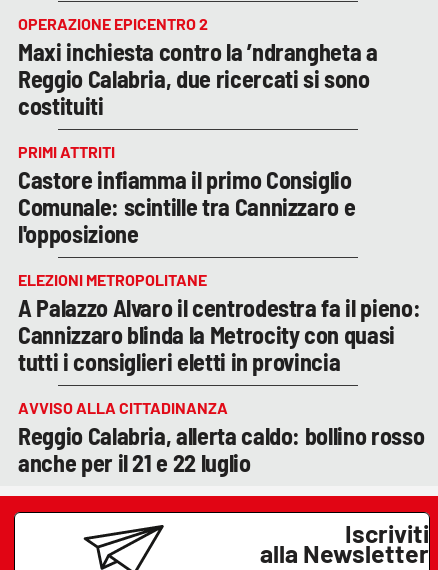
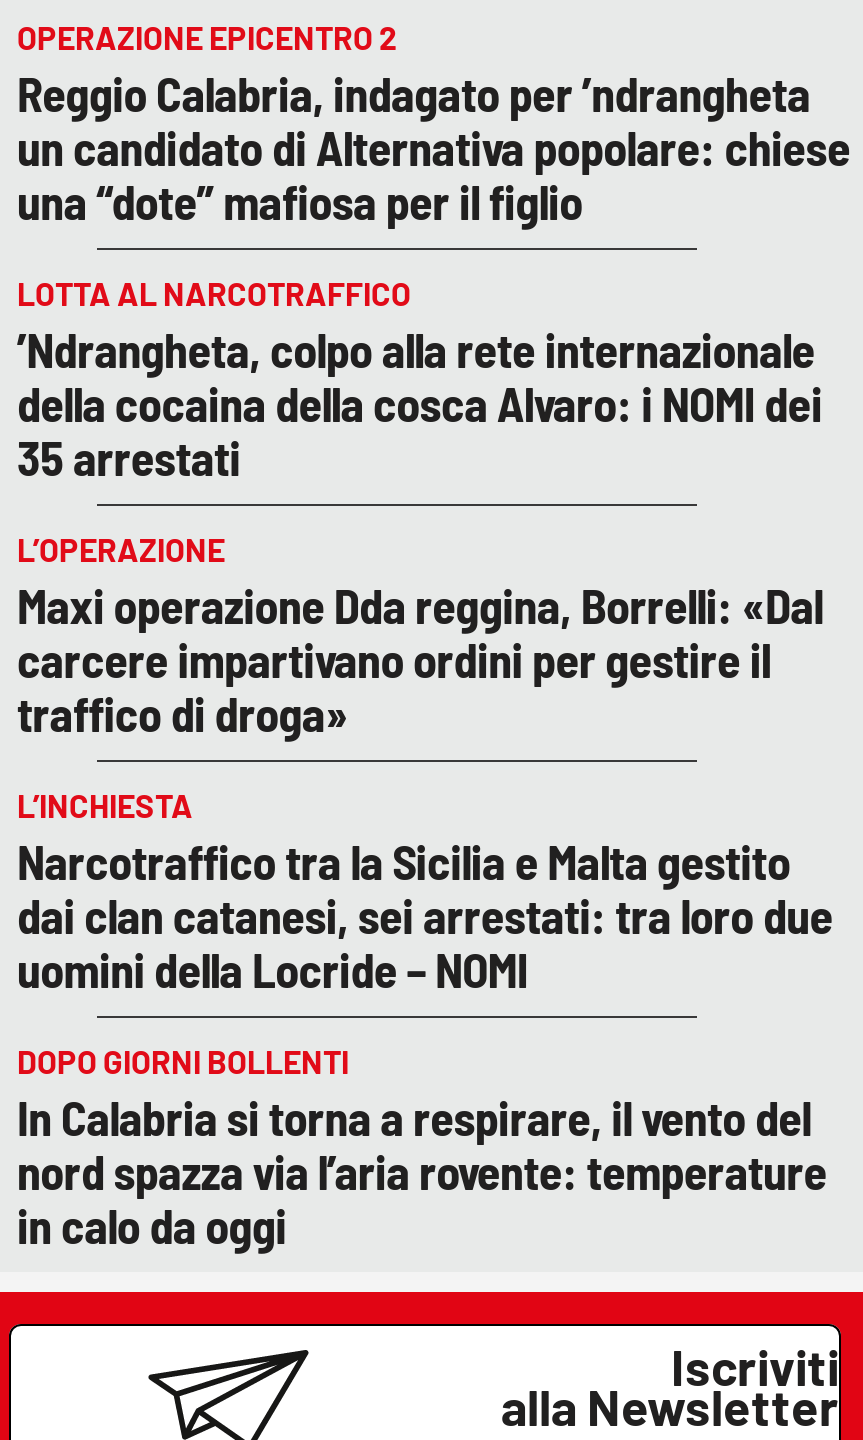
- Maxi inchiesta contro la ’ndrangheta a
- Reggio Calabria, due ricercati si sono
- costituiti
- PRIMI ATTRITI
- Castore infiamma il primo Consiglio
- Comunale: scintille tra Cannizzaro e
- l'opposizione
- ELEZIONI METROPOLITANE
- A Palazzo Alvaro il centrodestra fa il pieno:
- Cannizzaro blinda la Metrocity con quasi
- tutti i consiglieri eletti in provincia
- AVVISO ALLA CITTADINANZA
- Reggio Calabria, allerta caldo: bollino rosso
- anche per il 21 e 22 luglio
+ Reggio Calabria, indagato per ’ndrangheta
+ un candidato di Alternativa popolare: chiese
+ una “dote” mafiosa per il figlio
+ LOTTA AL NARCOTRAFFICO
+ ’Ndrangheta, colpo alla rete internazionale
+ della cocaina della cosca Alvaro: i NOMI dei
+ 35 arrestati
+ L’OPERAZIONE
+ Maxi operazione Dda reggina, Borrelli: «Dal
+ carcere impartivano ordini per gestire il
+ traffico di droga»
+ L’INCHIESTA
+ Narcotraffico tra la Sicilia e Malta gestito
+ dai clan catanesi, sei arrestati: tra loro due
+ uomini della Locride – NOMI
+ DOPO GIORNI BOLLENTI
+ In Calabria si torna a respirare, il vento del
+ nord spazza via l’aria rovente: temperature
+ in calo da oggi
